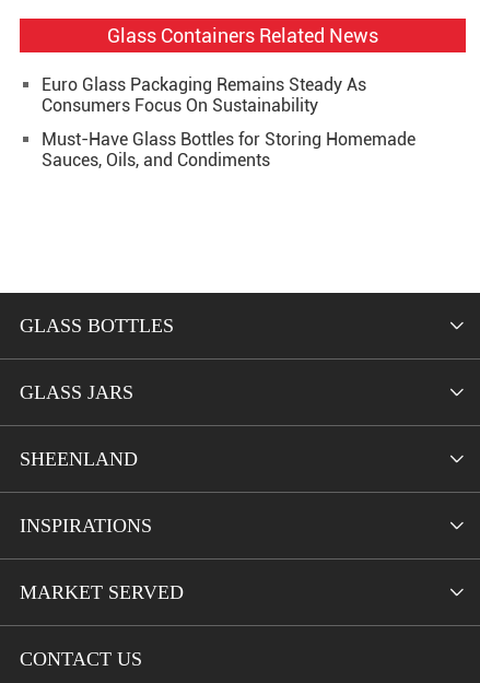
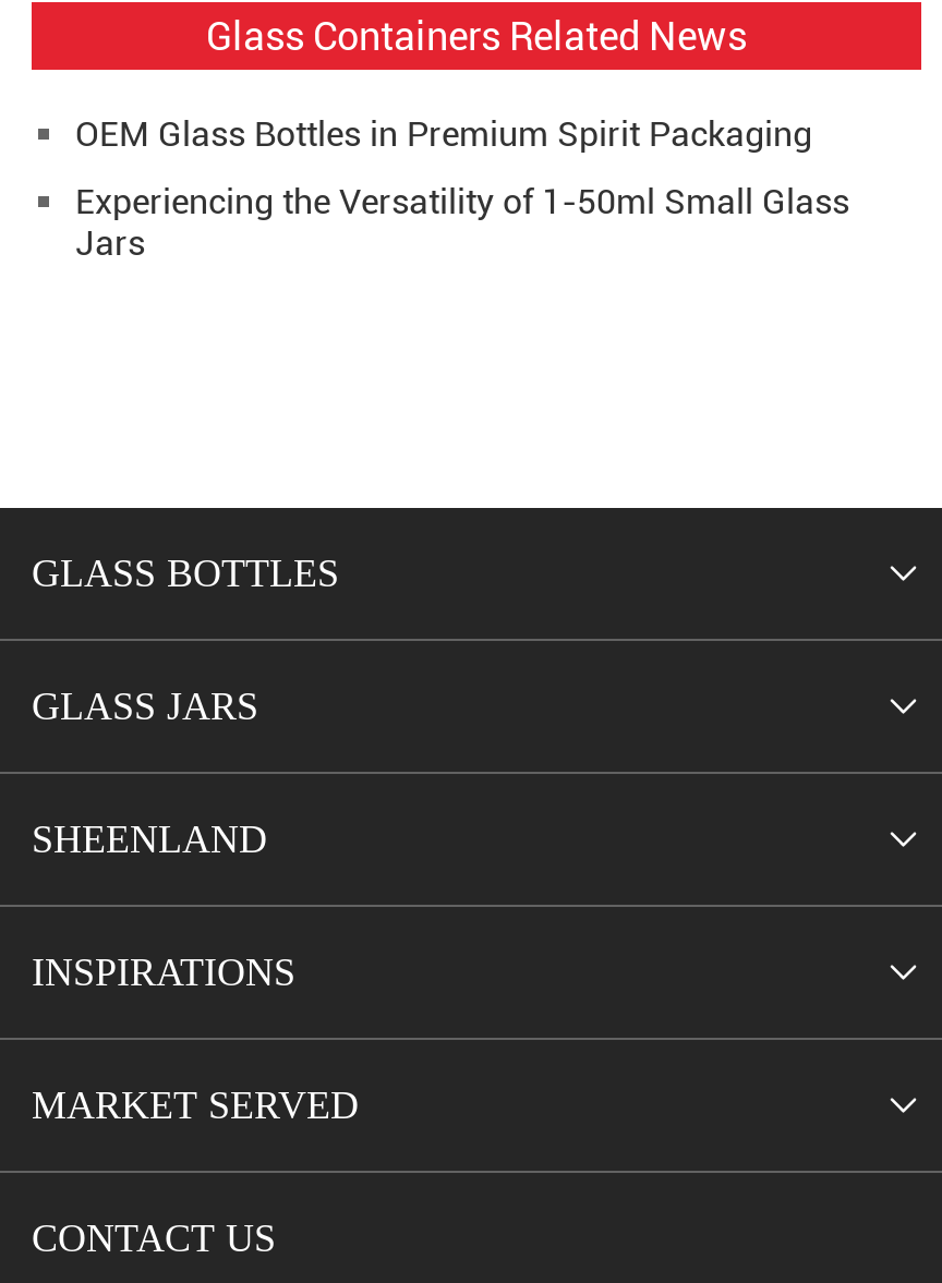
- Euro Glass Packaging Remains Steady As
- Consumers Focus On Sustainability
+ OEM Glass Bottles in Premium Spirit Packaging

- Must-Have Glass Bottles for Storing Homemade
- Sauces, Oils, and Condiments
+ Experiencing the Versatility of 1-50ml Small Glass
+ Jars
